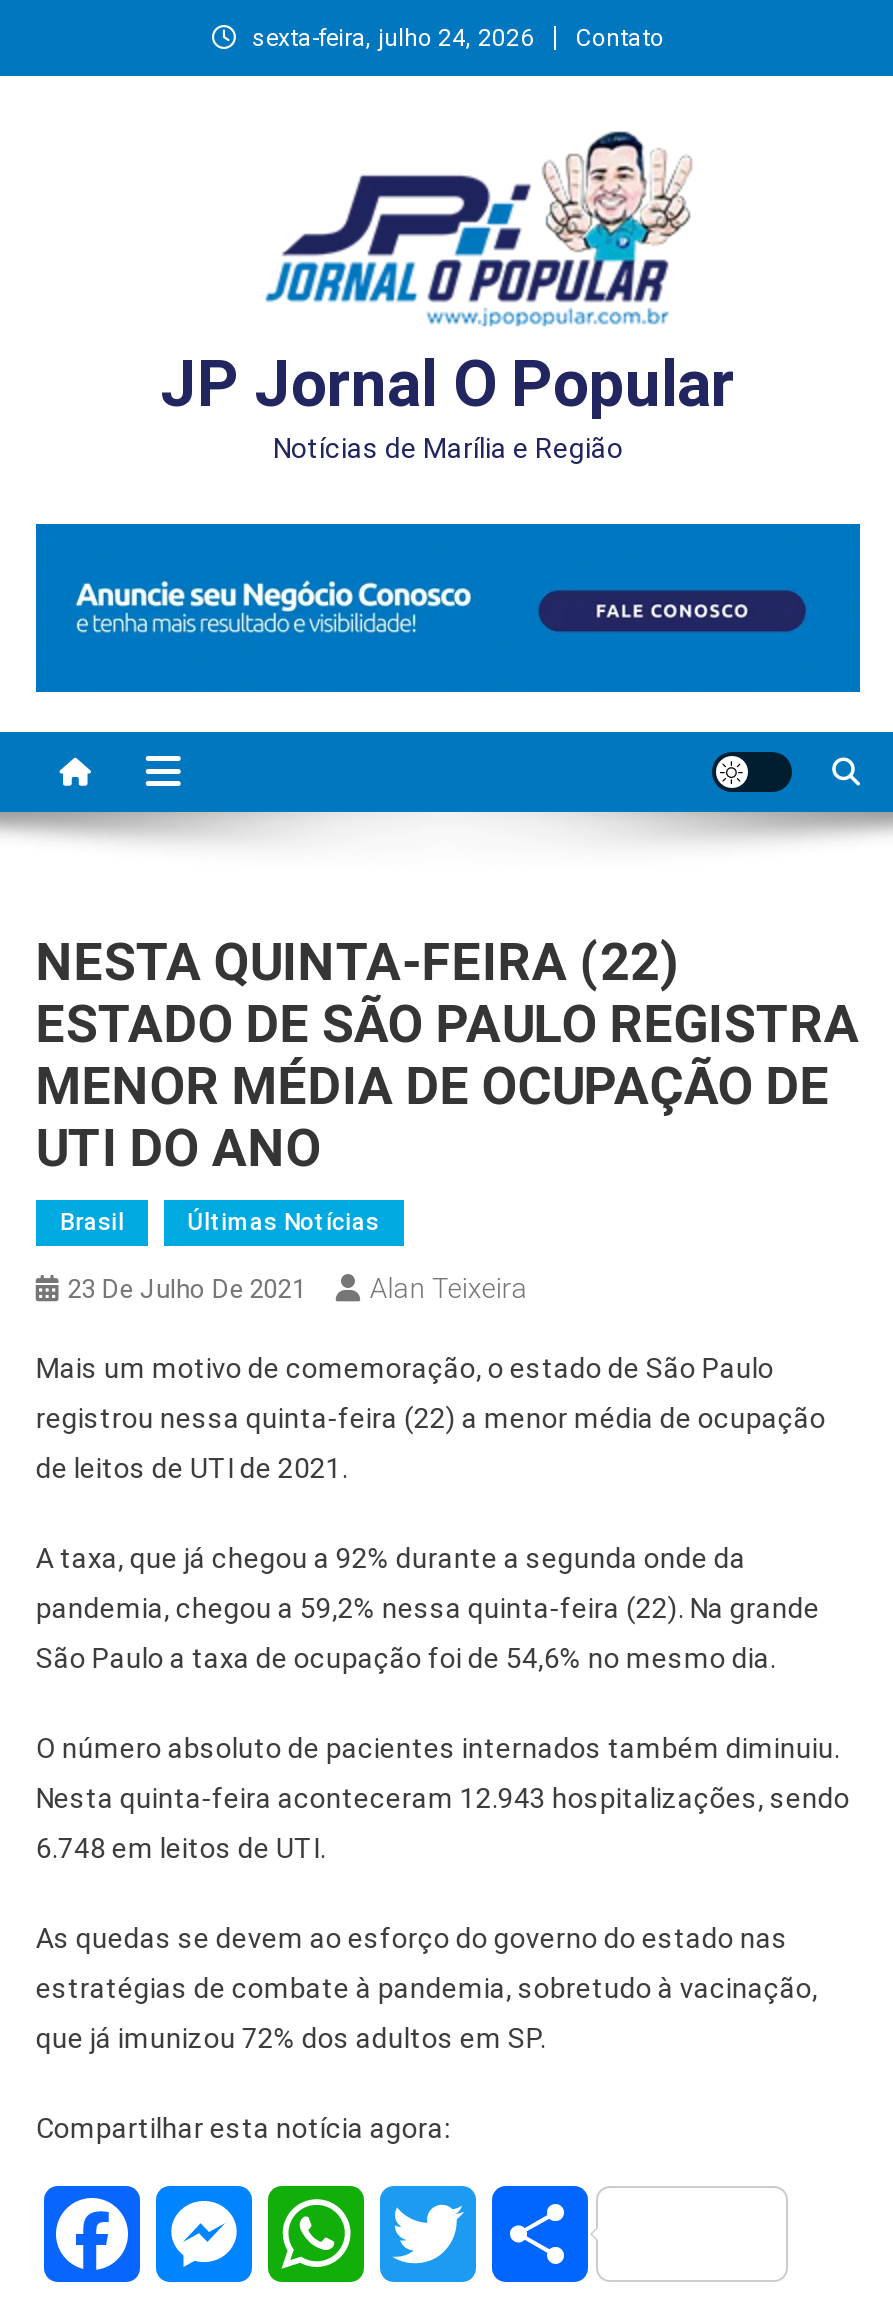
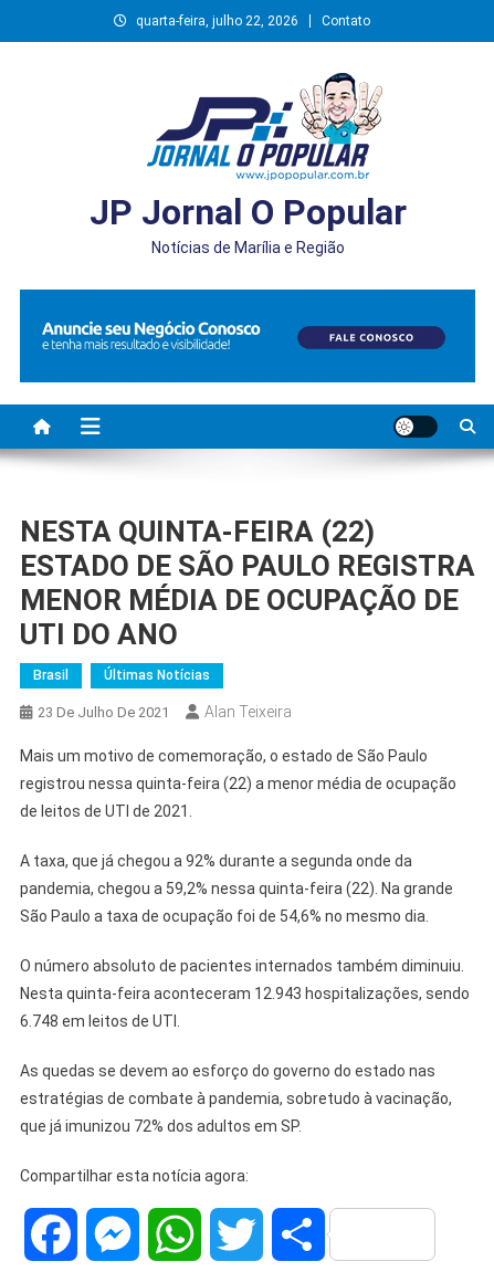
- sexta-feira, julho 24, 2026
+ quarta-feira, julho 22, 2026
